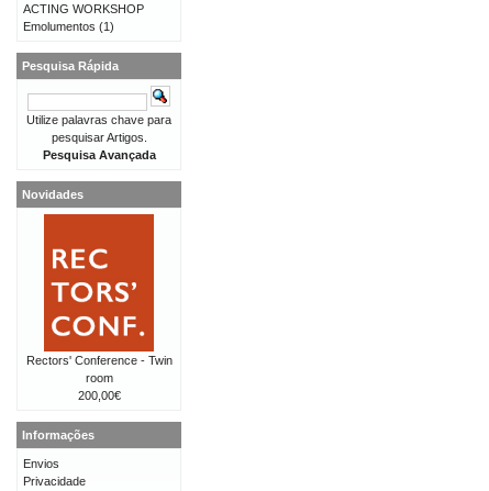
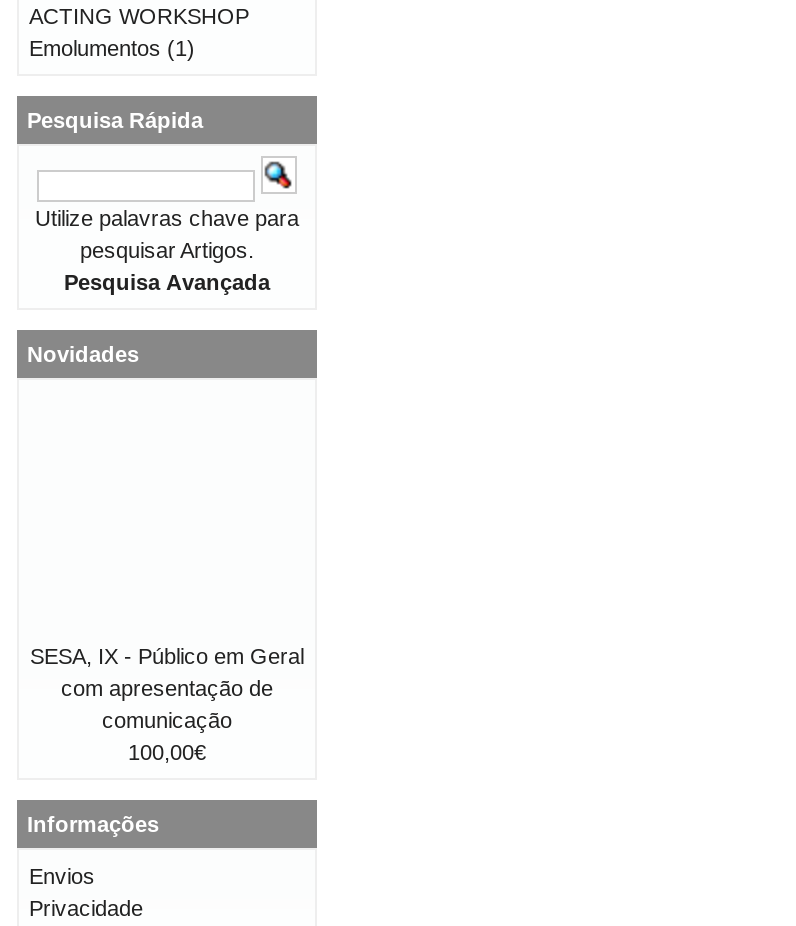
- [image]

- Rectors' Conference - Twin
- room
- 200,00€
+ SESA, IX - Público em Geral
+ com apresentação de
+ comunicação
+ 100,00€
